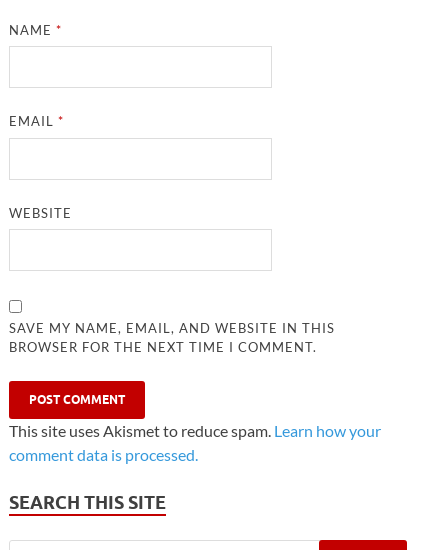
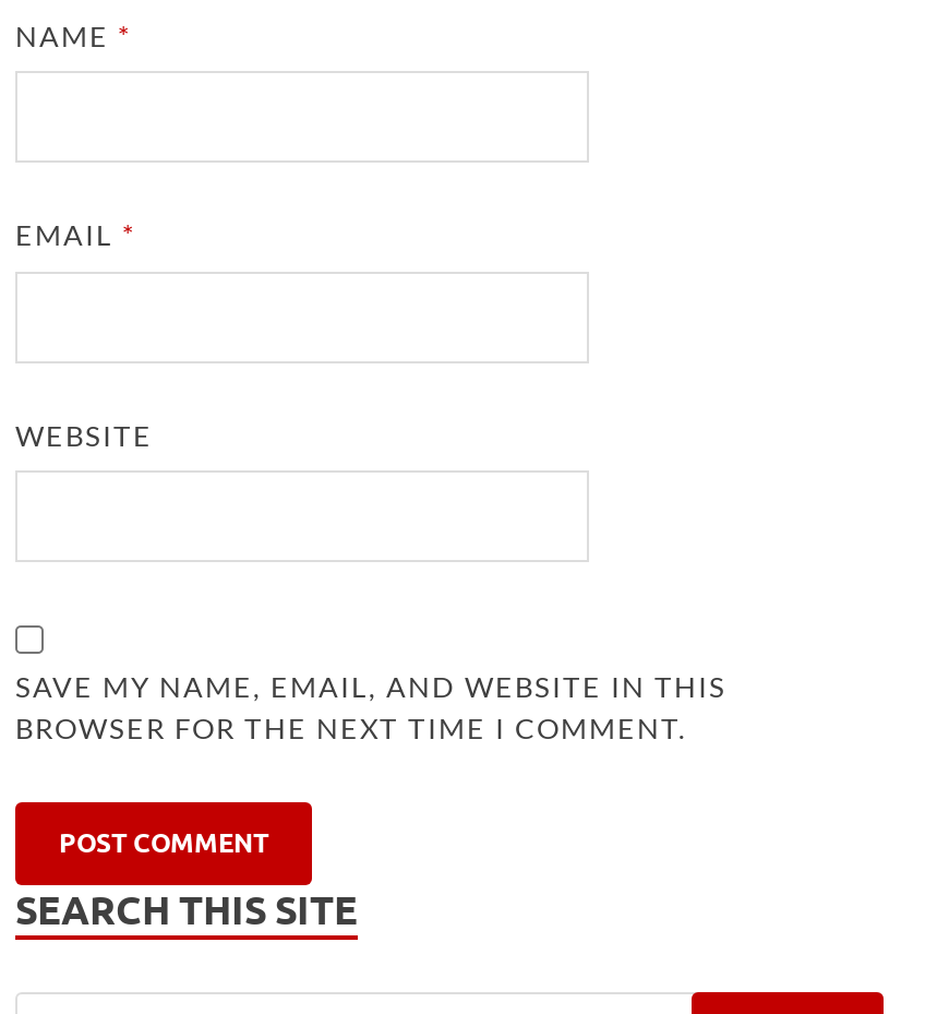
- This site uses Akismet to reduce spam. Learn how your
- comment data is processed.
